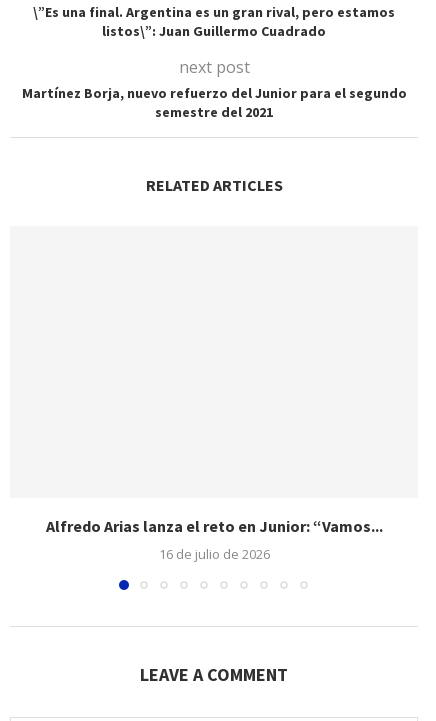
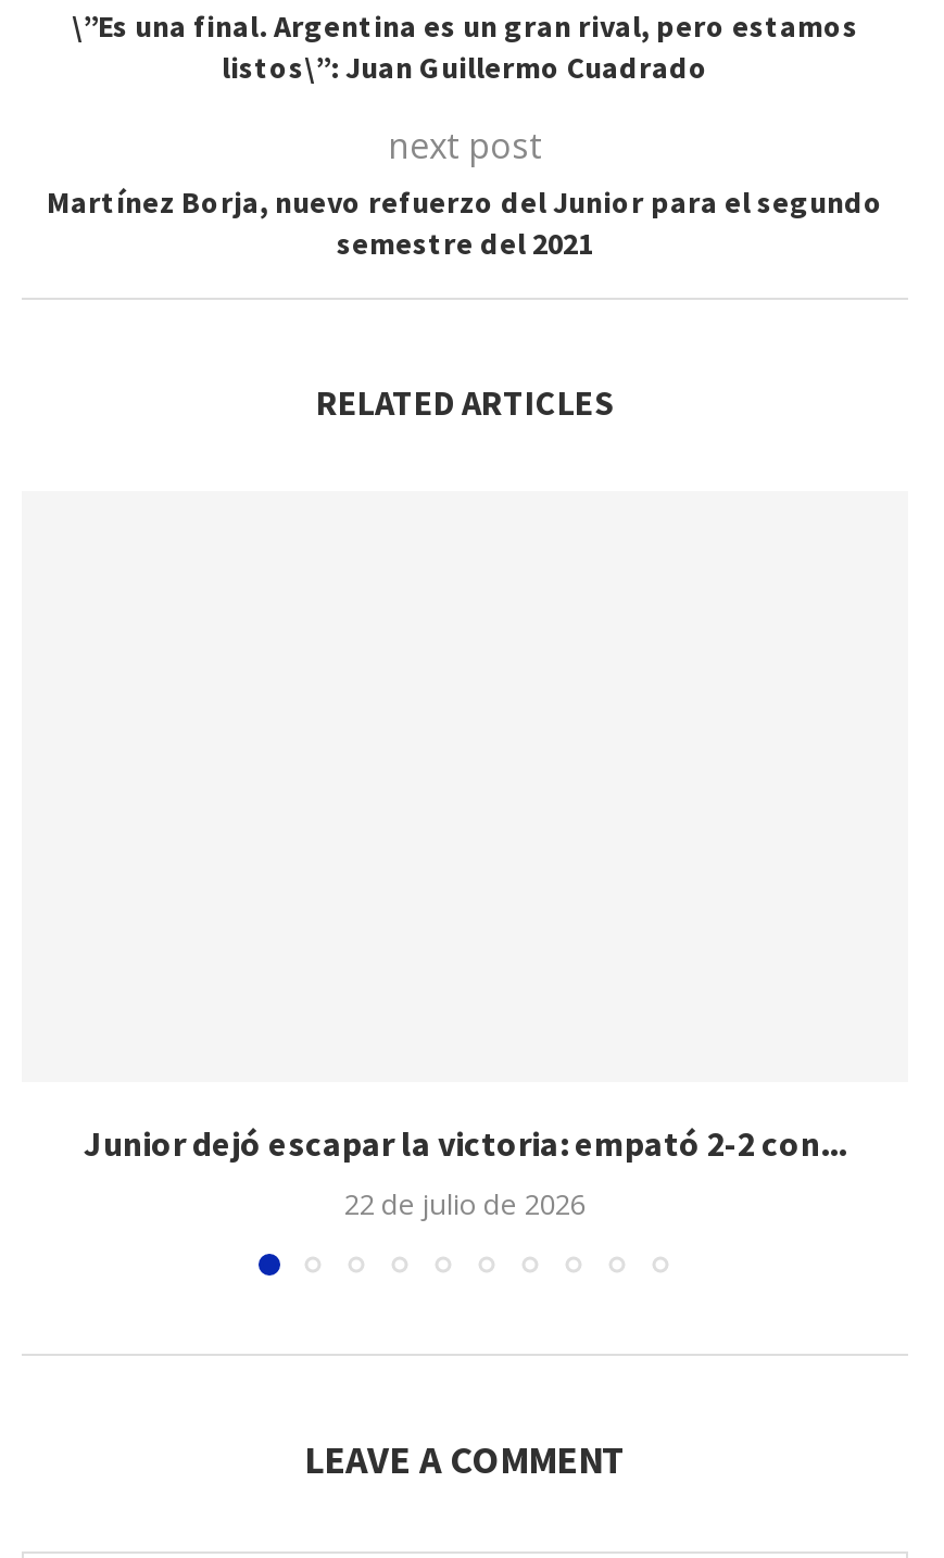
- Alfredo Arias lanza el reto en Junior: “Vamos...
- 16 de julio de 2026
+ Junior dejó escapar la victoria: empató 2-2 con...
+ 22 de julio de 2026
